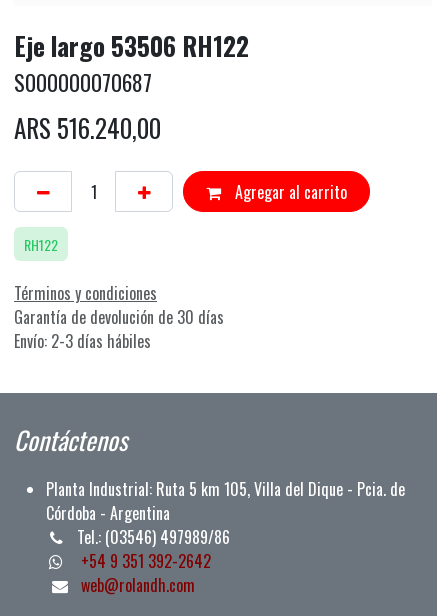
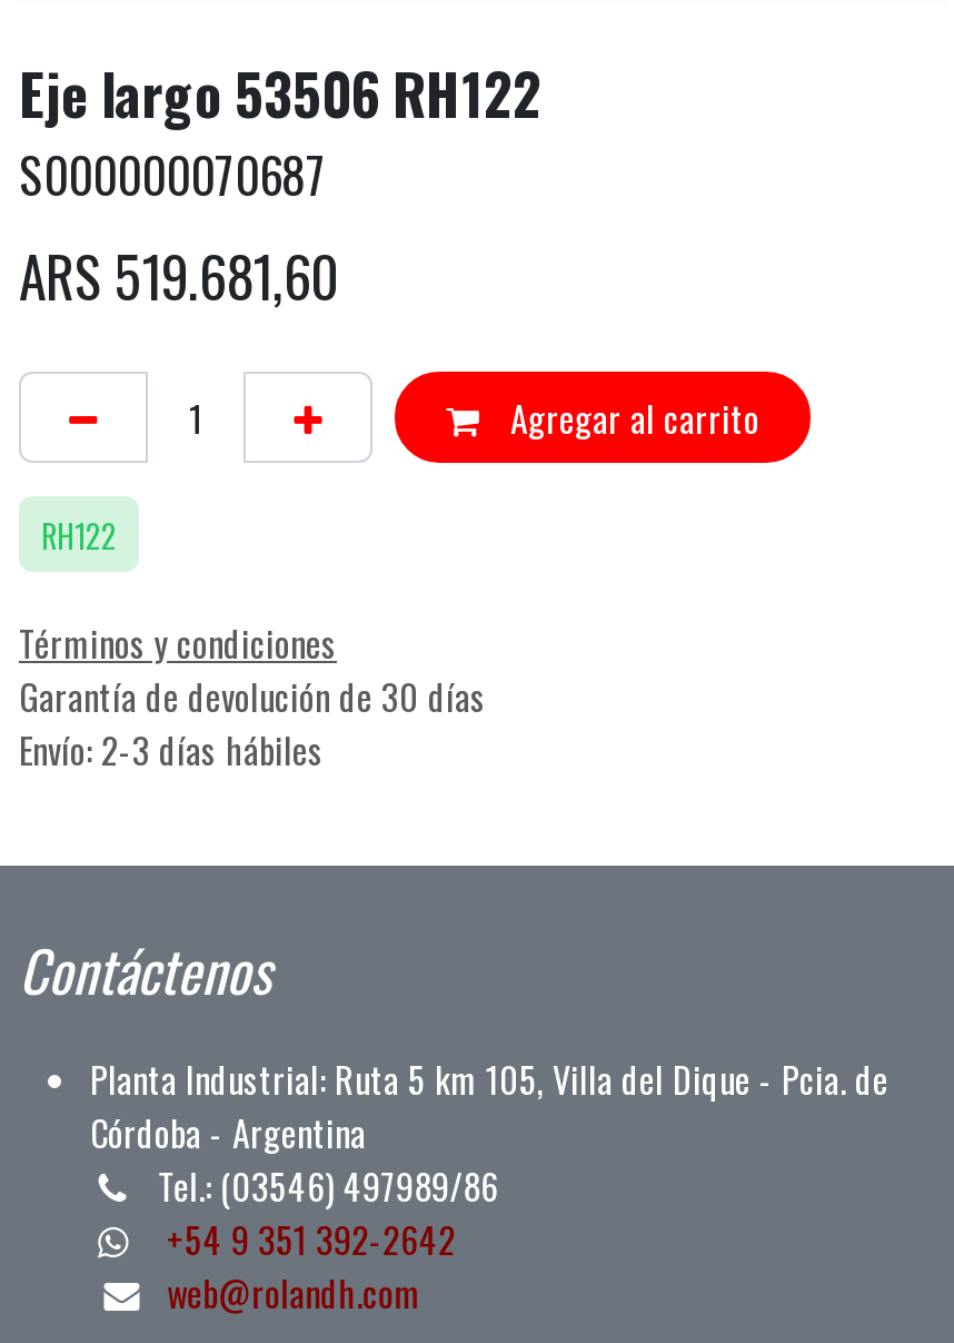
- ARS 516.240,00
+ ARS 519.681,60
